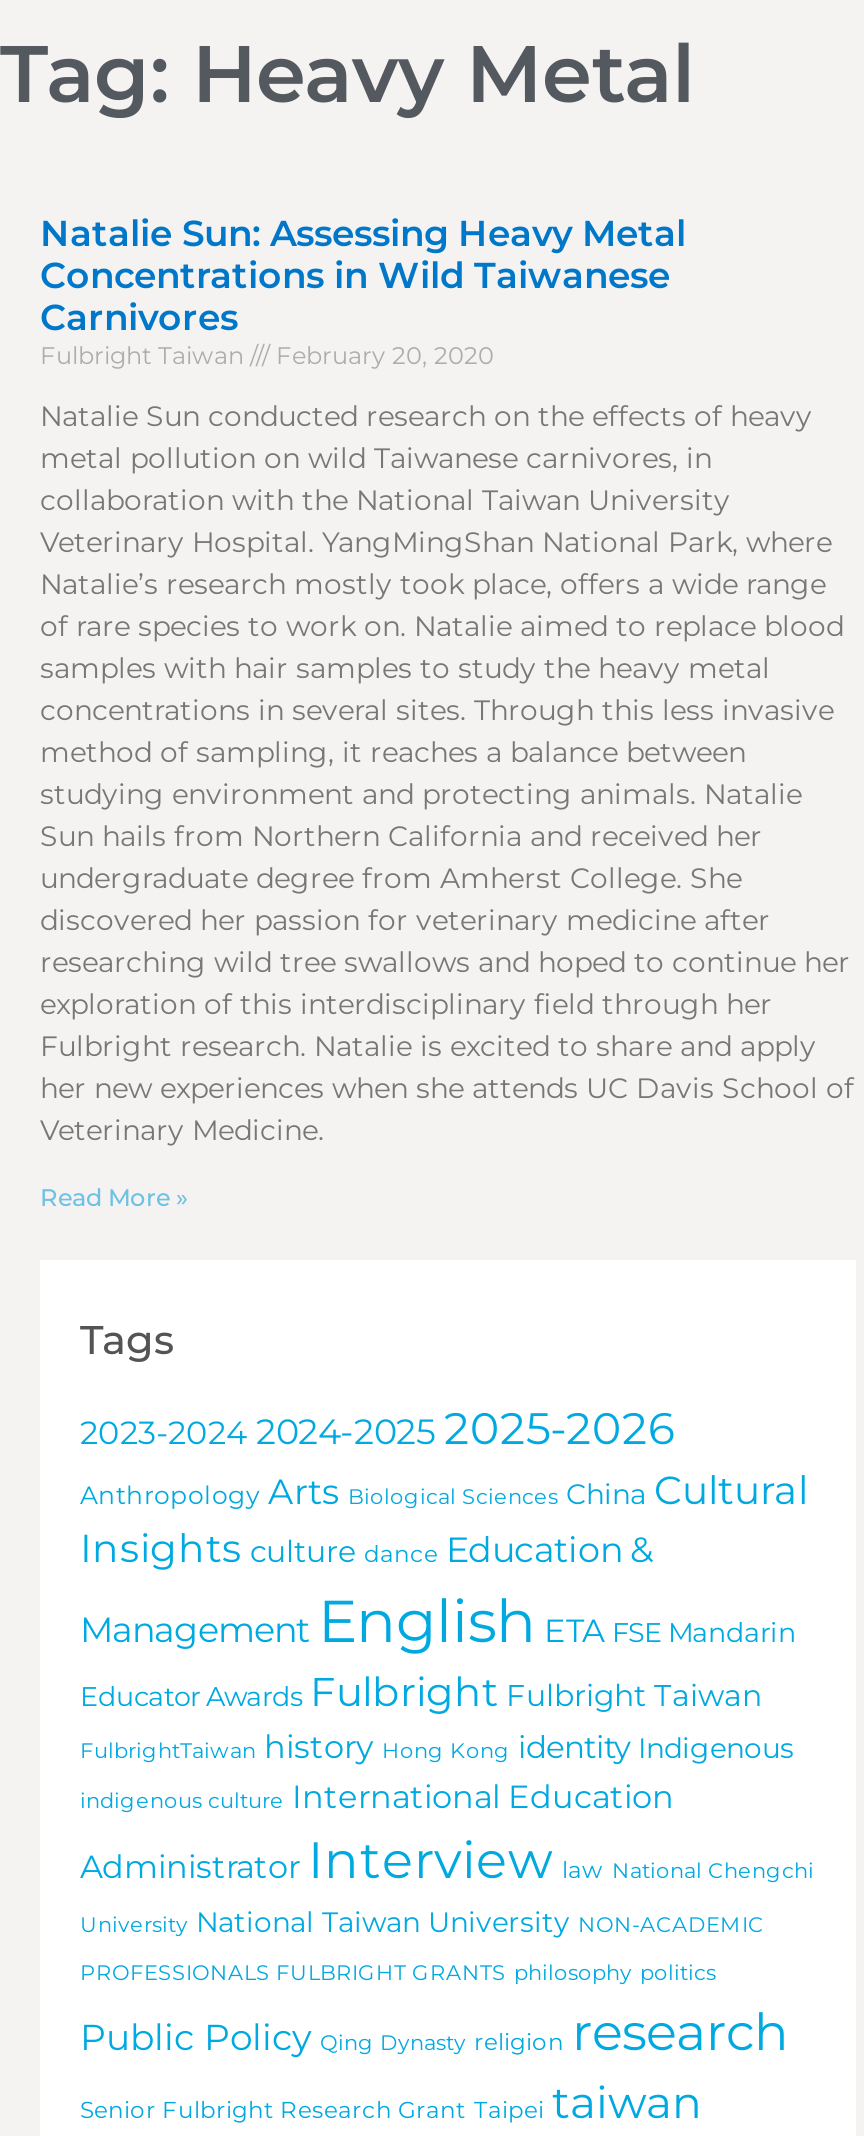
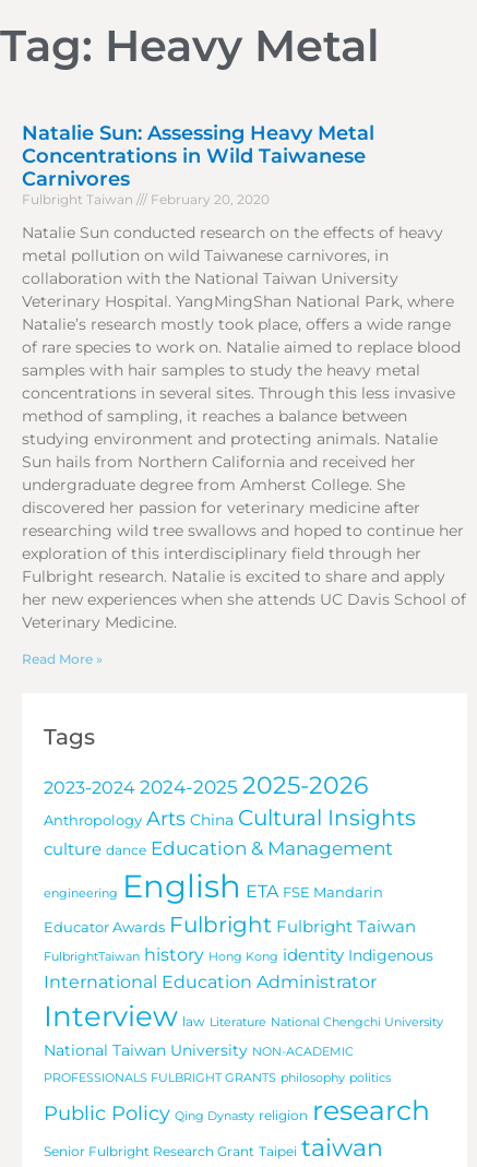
- Anthropology Arts Biological Sciences China Cultural
- Insights culture dance Education &
- Management English ETA FSE Mandarin
+ Anthropology Arts China Cultural Insights
+ culture dance Education & Management
+ engineering English ETA FSE Mandarin

- indigenous culture International Education
- Administrator Interview law National Chengchi
- University National Taiwan University NON-ACADEMIC
+ International Education Administrator
+ Interview law Literature National Chengchi University
+ National Taiwan University NON-ACADEMIC
